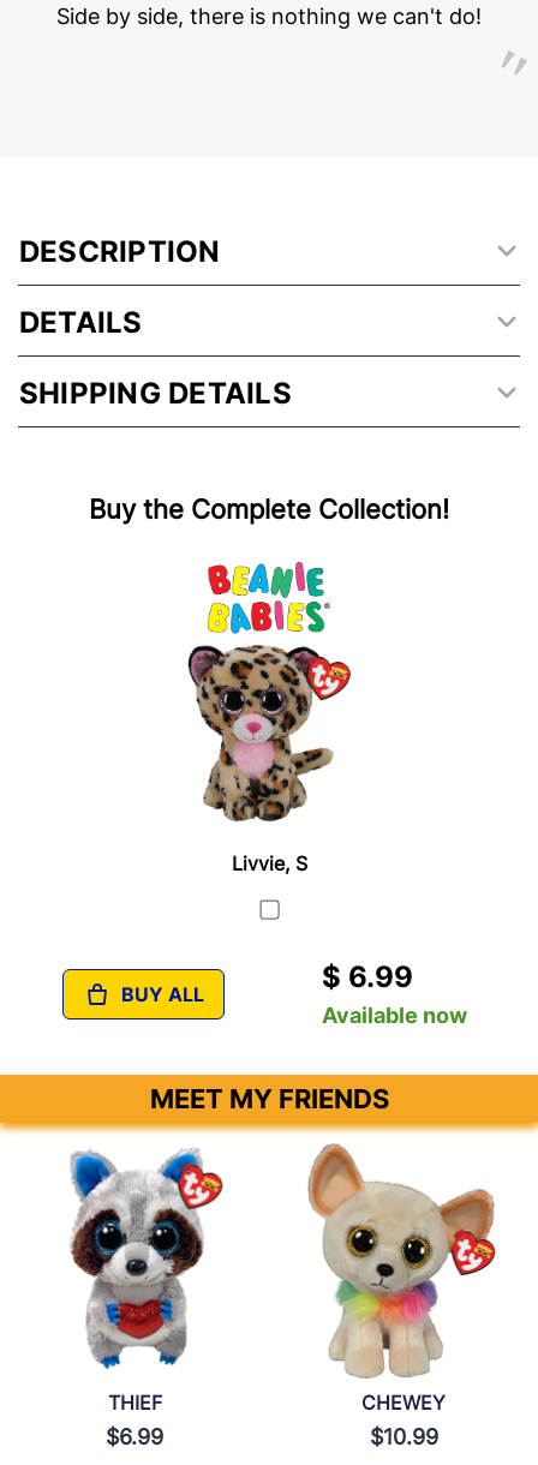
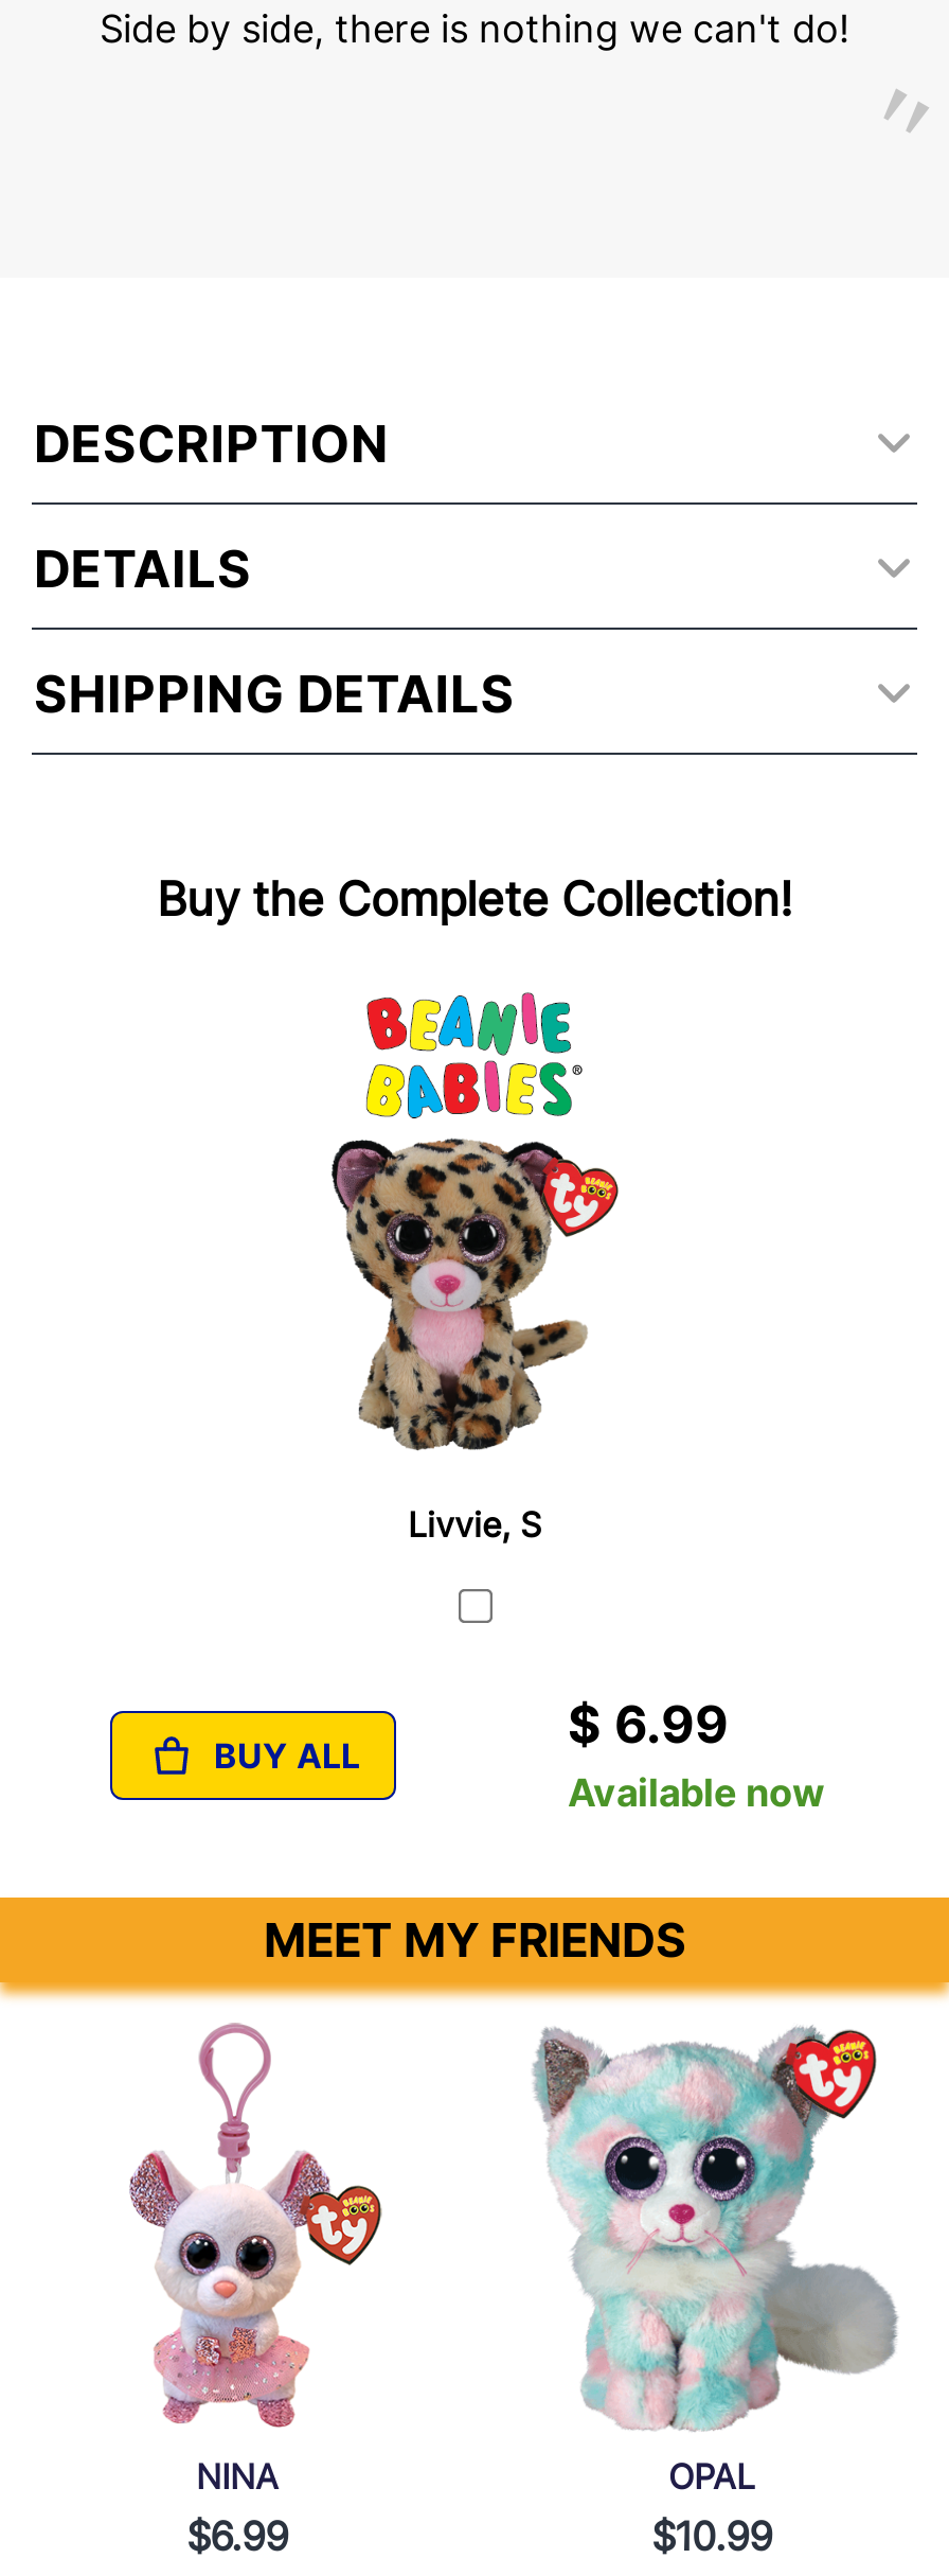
- [image]
- THIEF
+ [image]
+ NINA

- [image]
- CHEWEY
+ [image]
+ OPAL
